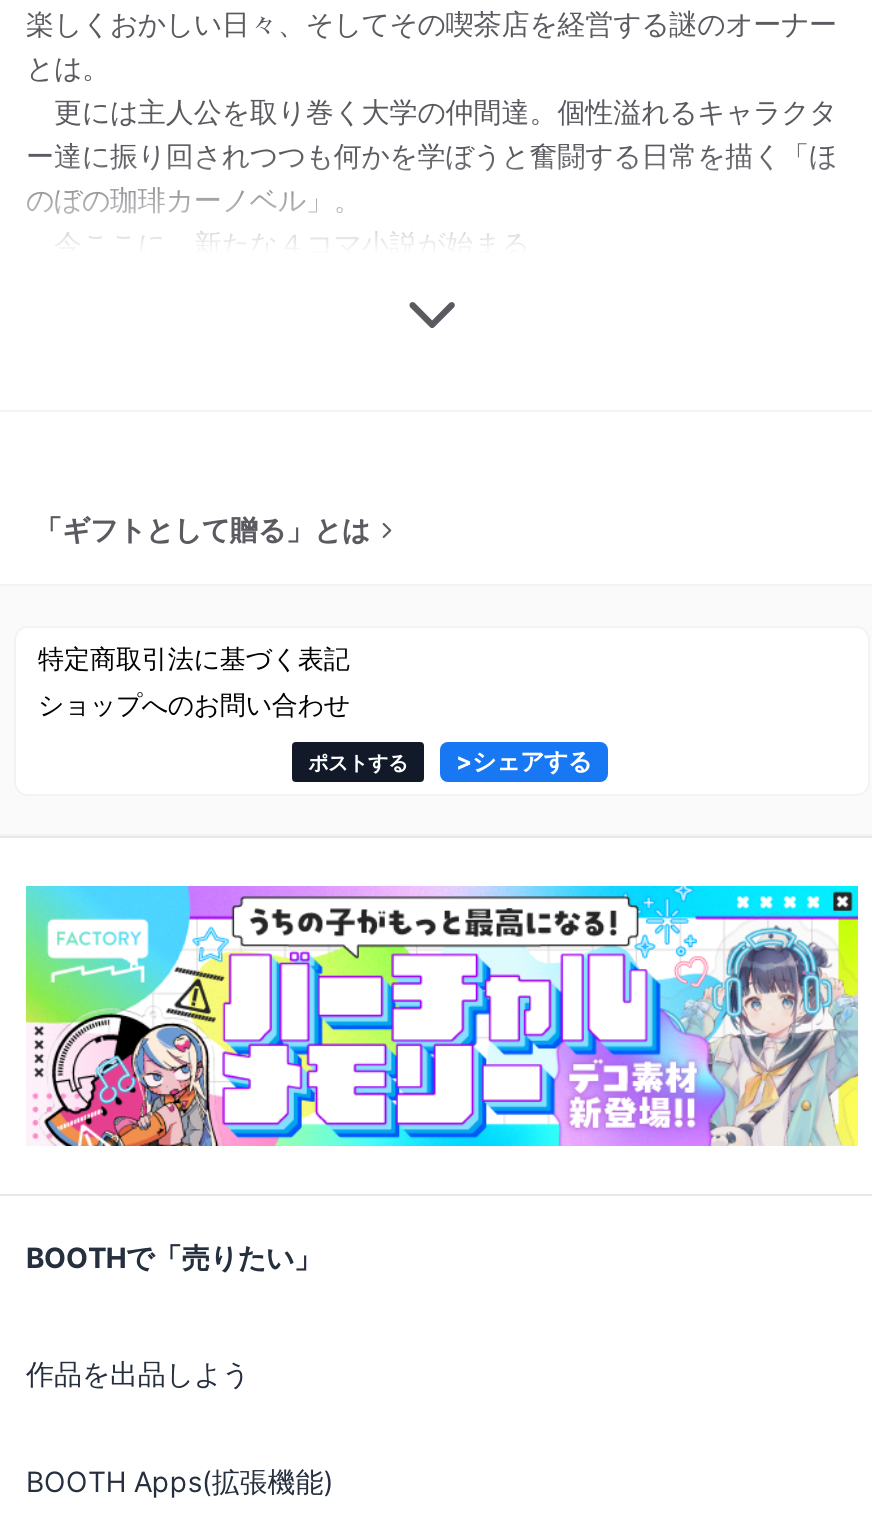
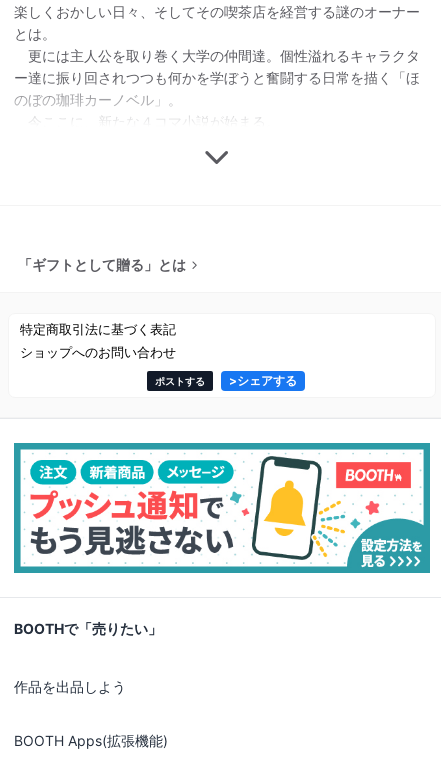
- [image]
+ [image]
